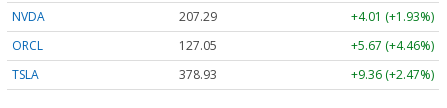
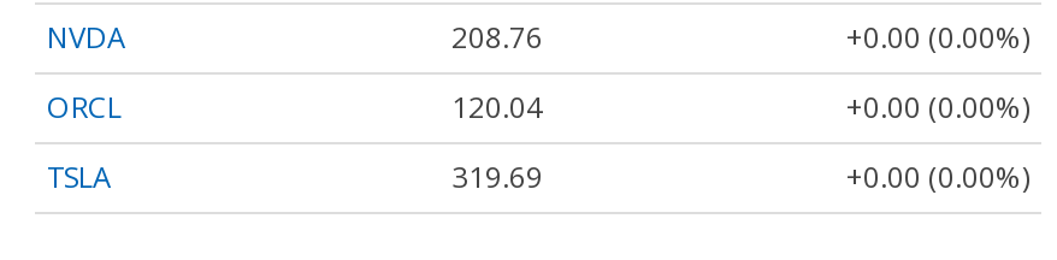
- 207.29
+ 208.76

- +4.01 (+1.93%)
+ +0.00 (0.00%)

- 127.05
+ 120.04

- +5.67 (+4.46%)
+ +0.00 (0.00%)

- 378.93
- +9.36 (+2.47%)
+ 319.69
+ +0.00 (0.00%)
